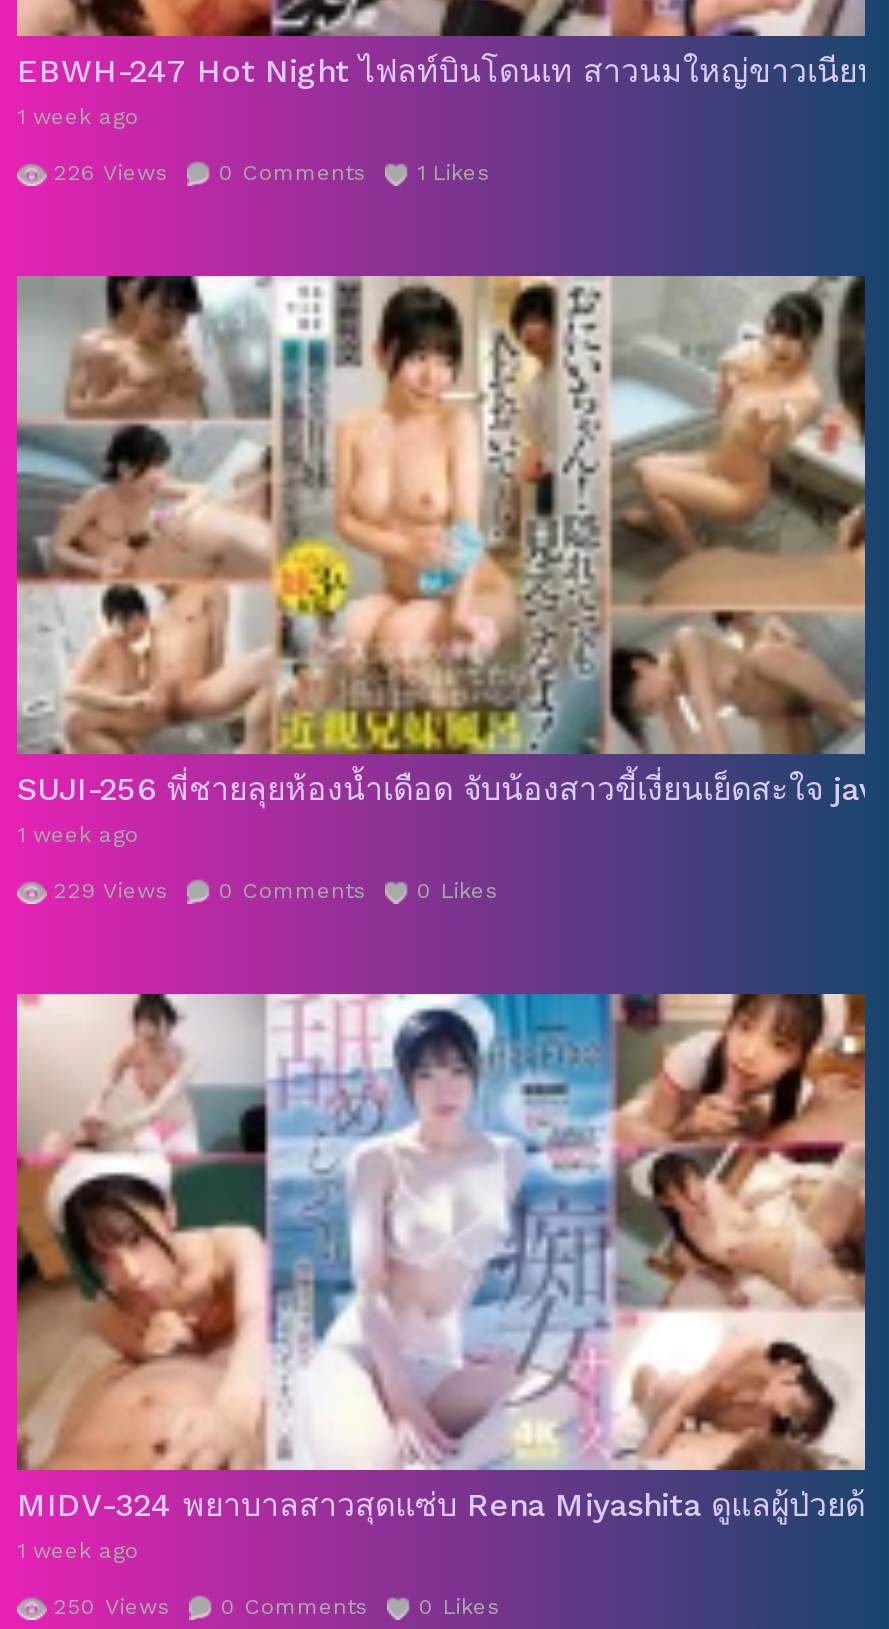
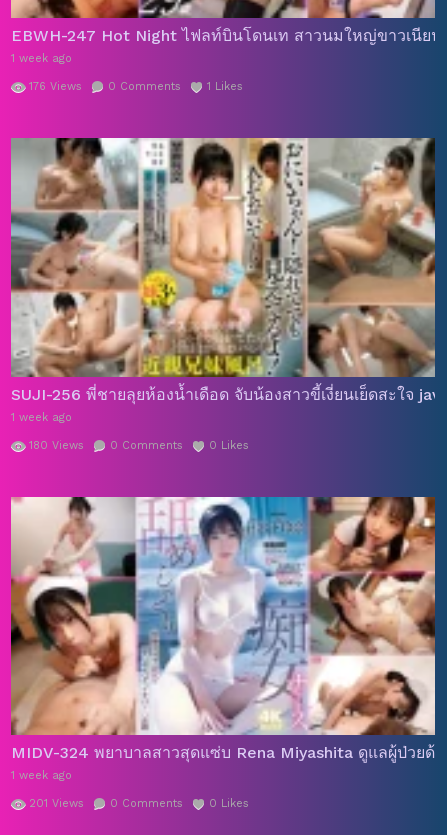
- 226 Views 0 Comments 1 Likes
+ 176 Views 0 Comments 1 Likes

- 229 Views 0 Comments 0 Likes
+ 180 Views 0 Comments 0 Likes

- 250 Views
+ 201 Views
